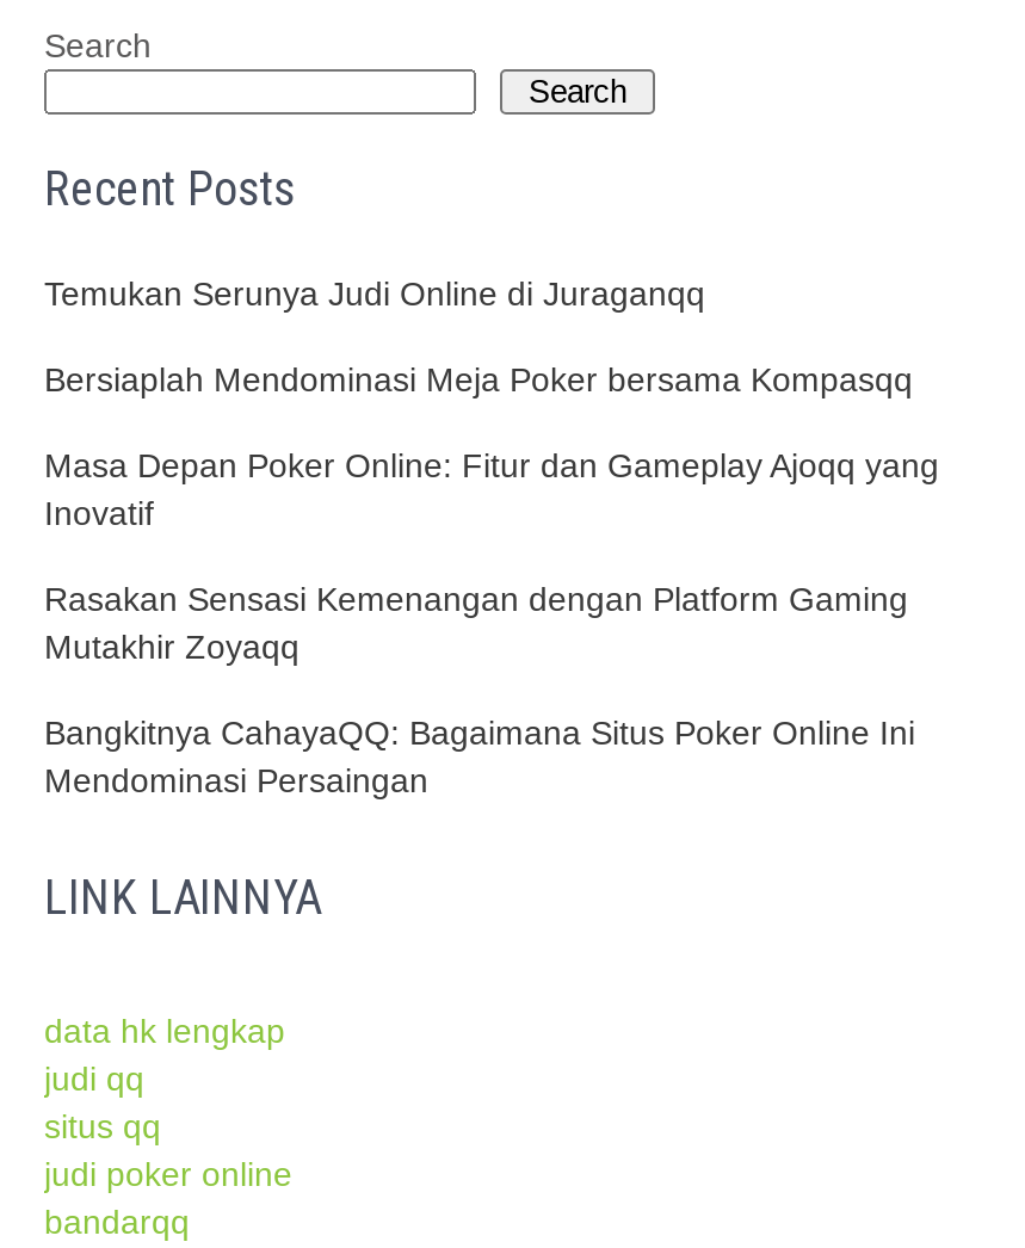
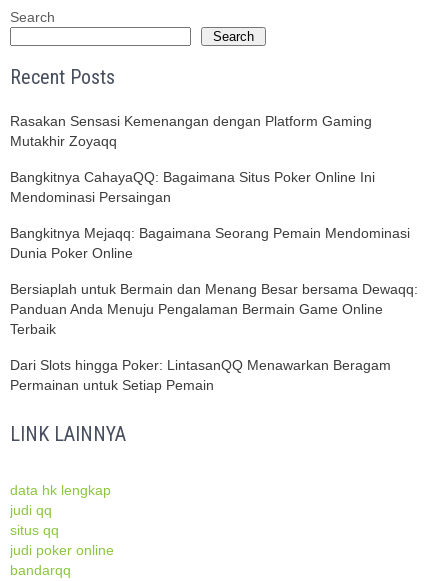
- Temukan Serunya Judi Online di Juraganqq
- Bersiaplah Mendominasi Meja Poker bersama Kompasqq
- Masa Depan Poker Online: Fitur dan Gameplay Ajoqq yang
- Inovatif

moved up: Rasakan Sensasi Kemenangan dengan Platform Gaming | Mutakhir Zoyaqq | Bangkitnya CahayaQQ: Bagaimana Situs Poker Online Ini | Mendominasi Persaingan

+ Bangkitnya Mejaqq: Bagaimana Seorang Pemain Mendominasi
+ Dunia Poker Online
+ Bersiaplah untuk Bermain dan Menang Besar bersama Dewaqq:
+ Panduan Anda Menuju Pengalaman Bermain Game Online
+ Terbaik
+ Dari Slots hingga Poker: LintasanQQ Menawarkan Beragam
+ Permainan untuk Setiap Pemain
